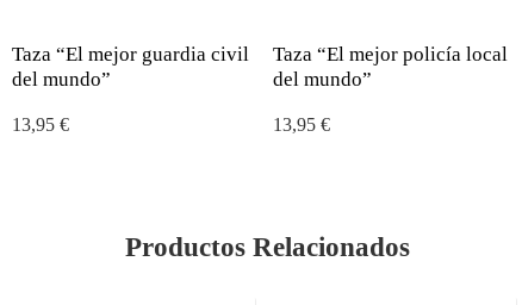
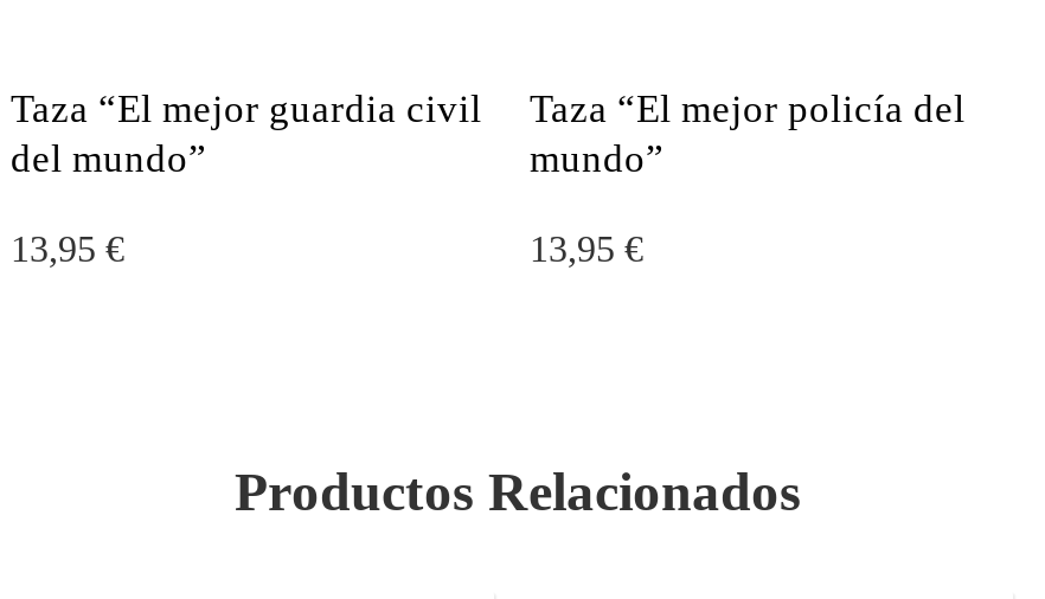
- Taza “El mejor policía local
- del mundo”
+ Taza “El mejor policía del
+ mundo”
